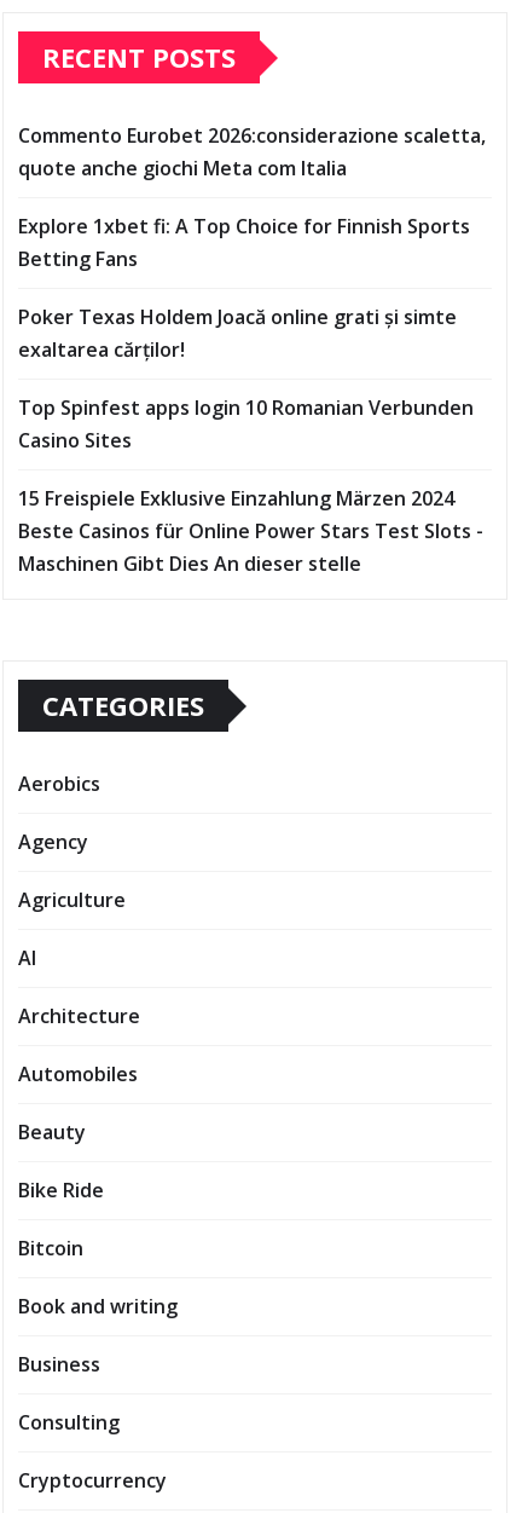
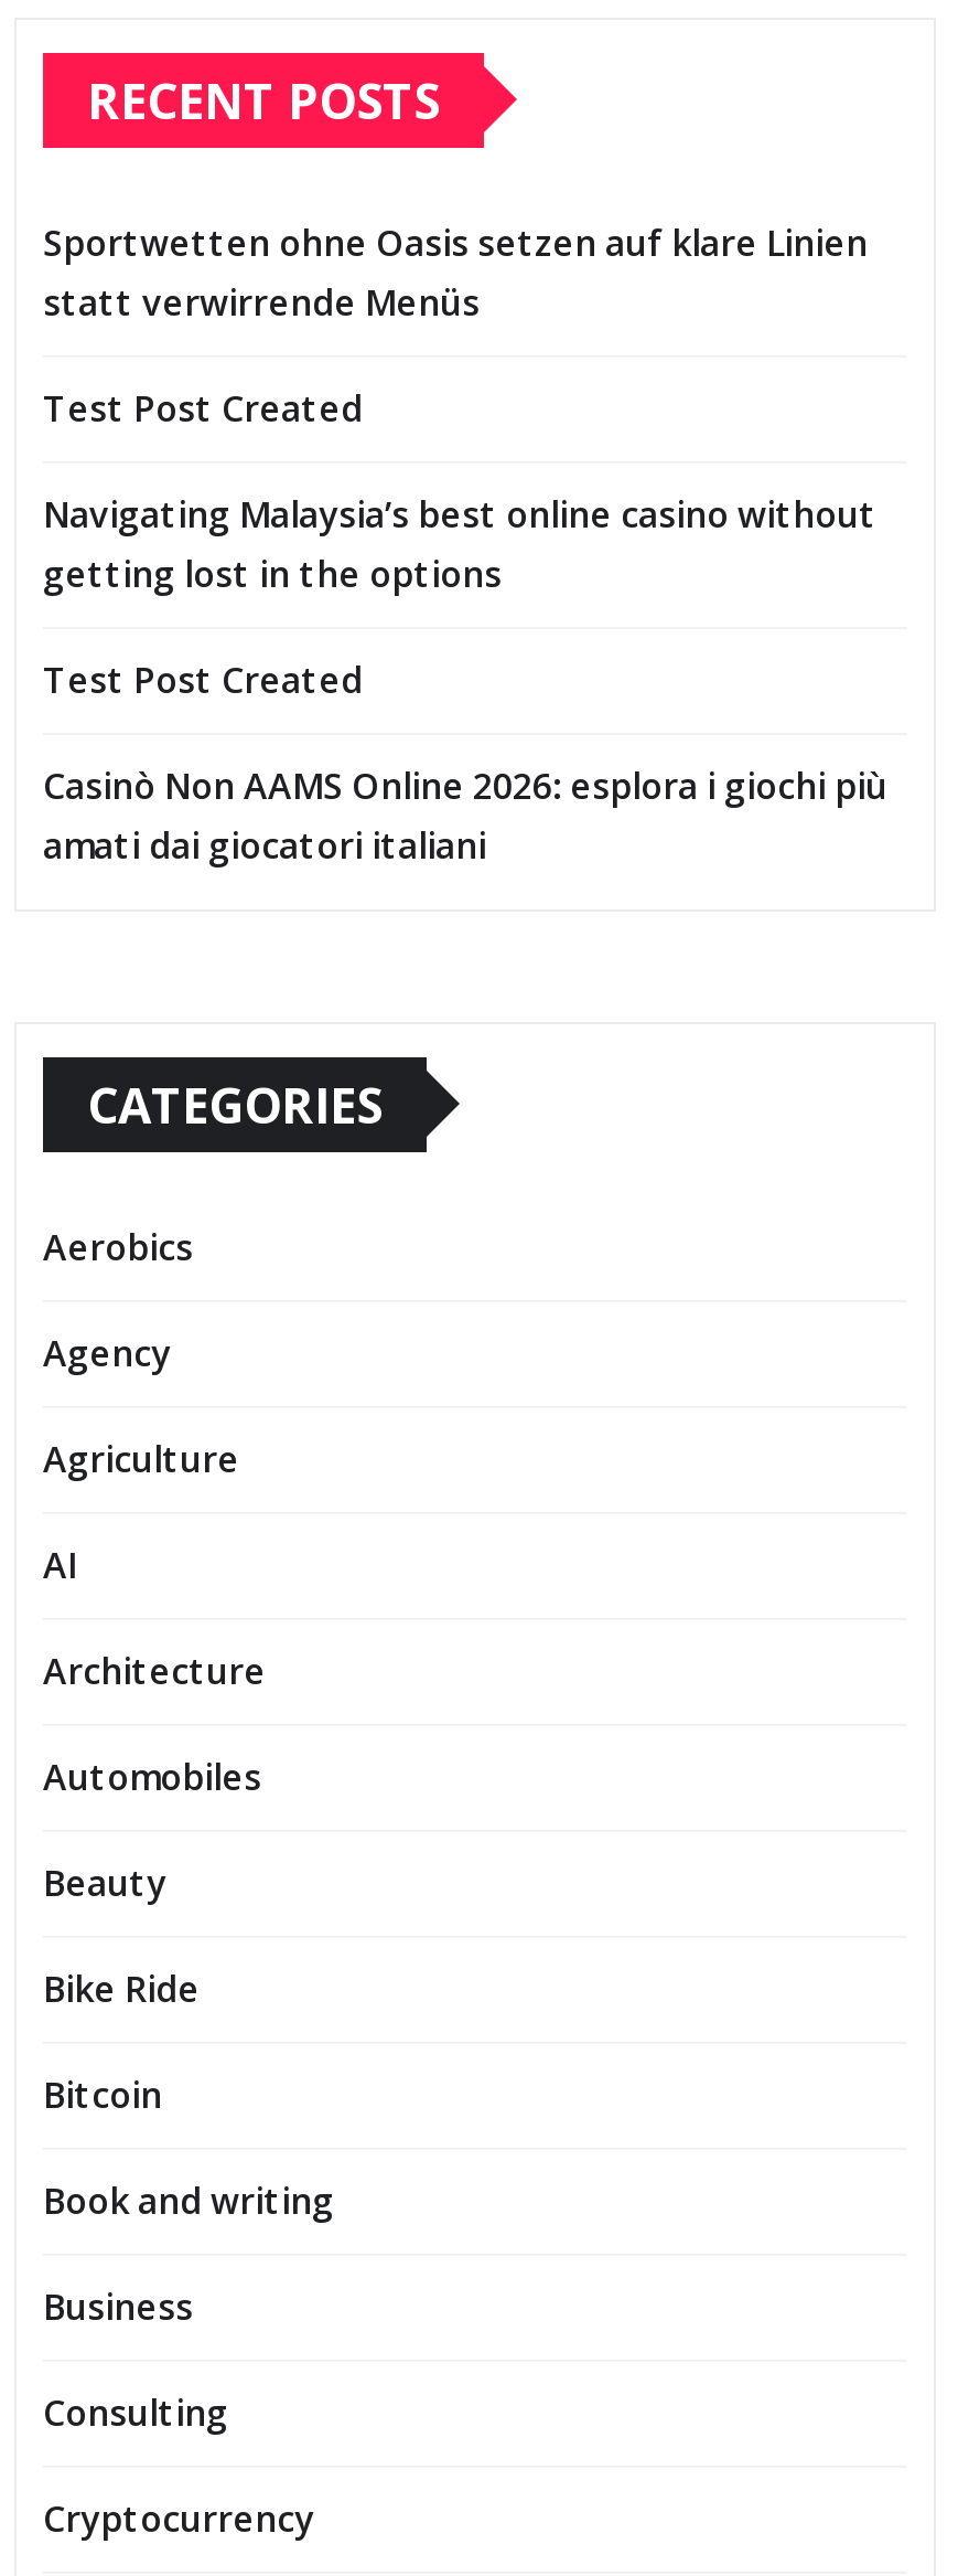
- Commento Eurobet 2026:considerazione scaletta,
- quote anche giochi Meta com Italia
+ Sportwetten ohne Oasis setzen auf klare Linien
+ statt verwirrende Menüs

- Explore 1xbet fi: A Top Choice for Finnish Sports
- Betting Fans
+ Test Post Created

- Poker Texas Holdem Joacă online grati și simte
- exaltarea cărților!
+ Navigating Malaysia’s best online casino without
+ getting lost in the options

- Top Spinfest apps login 10 Romanian Verbunden
- Casino Sites
+ Test Post Created

- 15 Freispiele Exklusive Einzahlung Märzen 2024
- Beste Casinos für Online Power Stars Test Slots -
- Maschinen Gibt Dies An dieser stelle
+ Casinò Non AAMS Online 2026: esplora i giochi più
+ amati dai giocatori italiani
